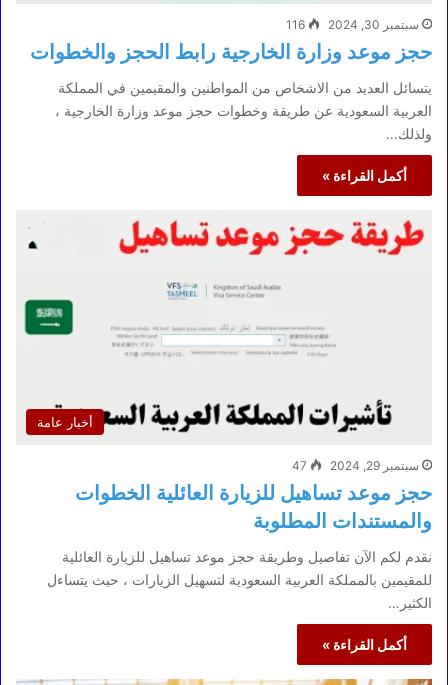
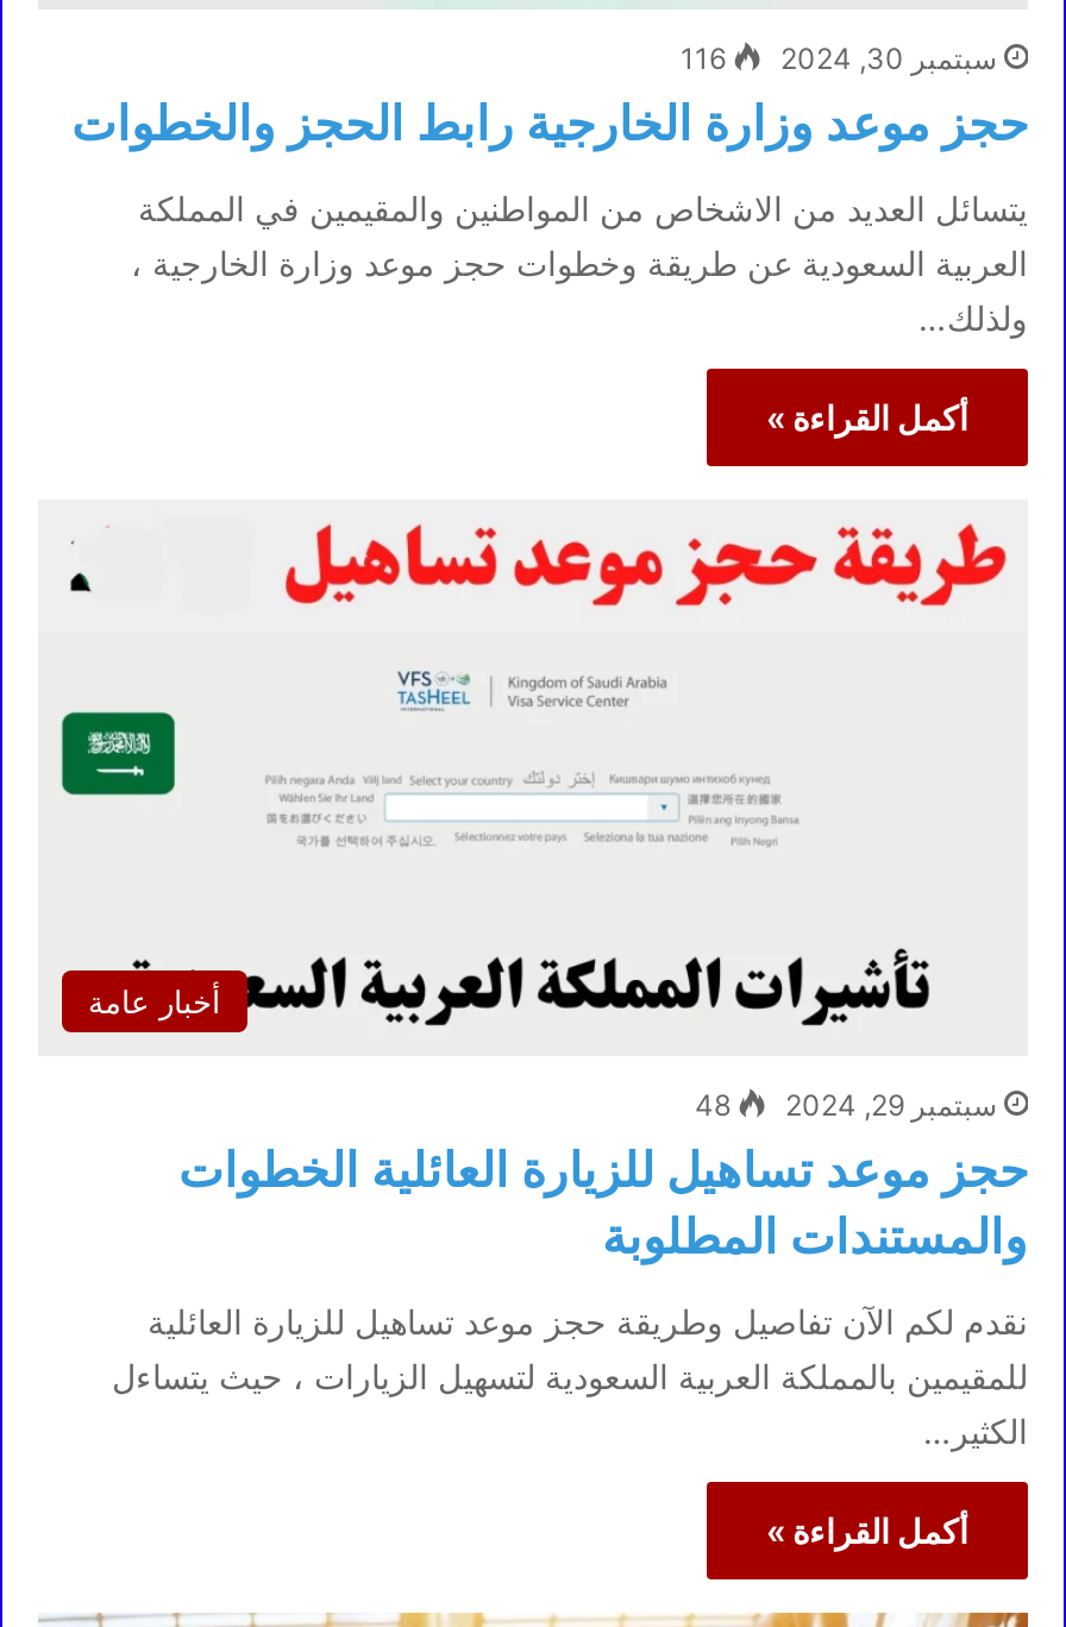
- 47
+ 48
